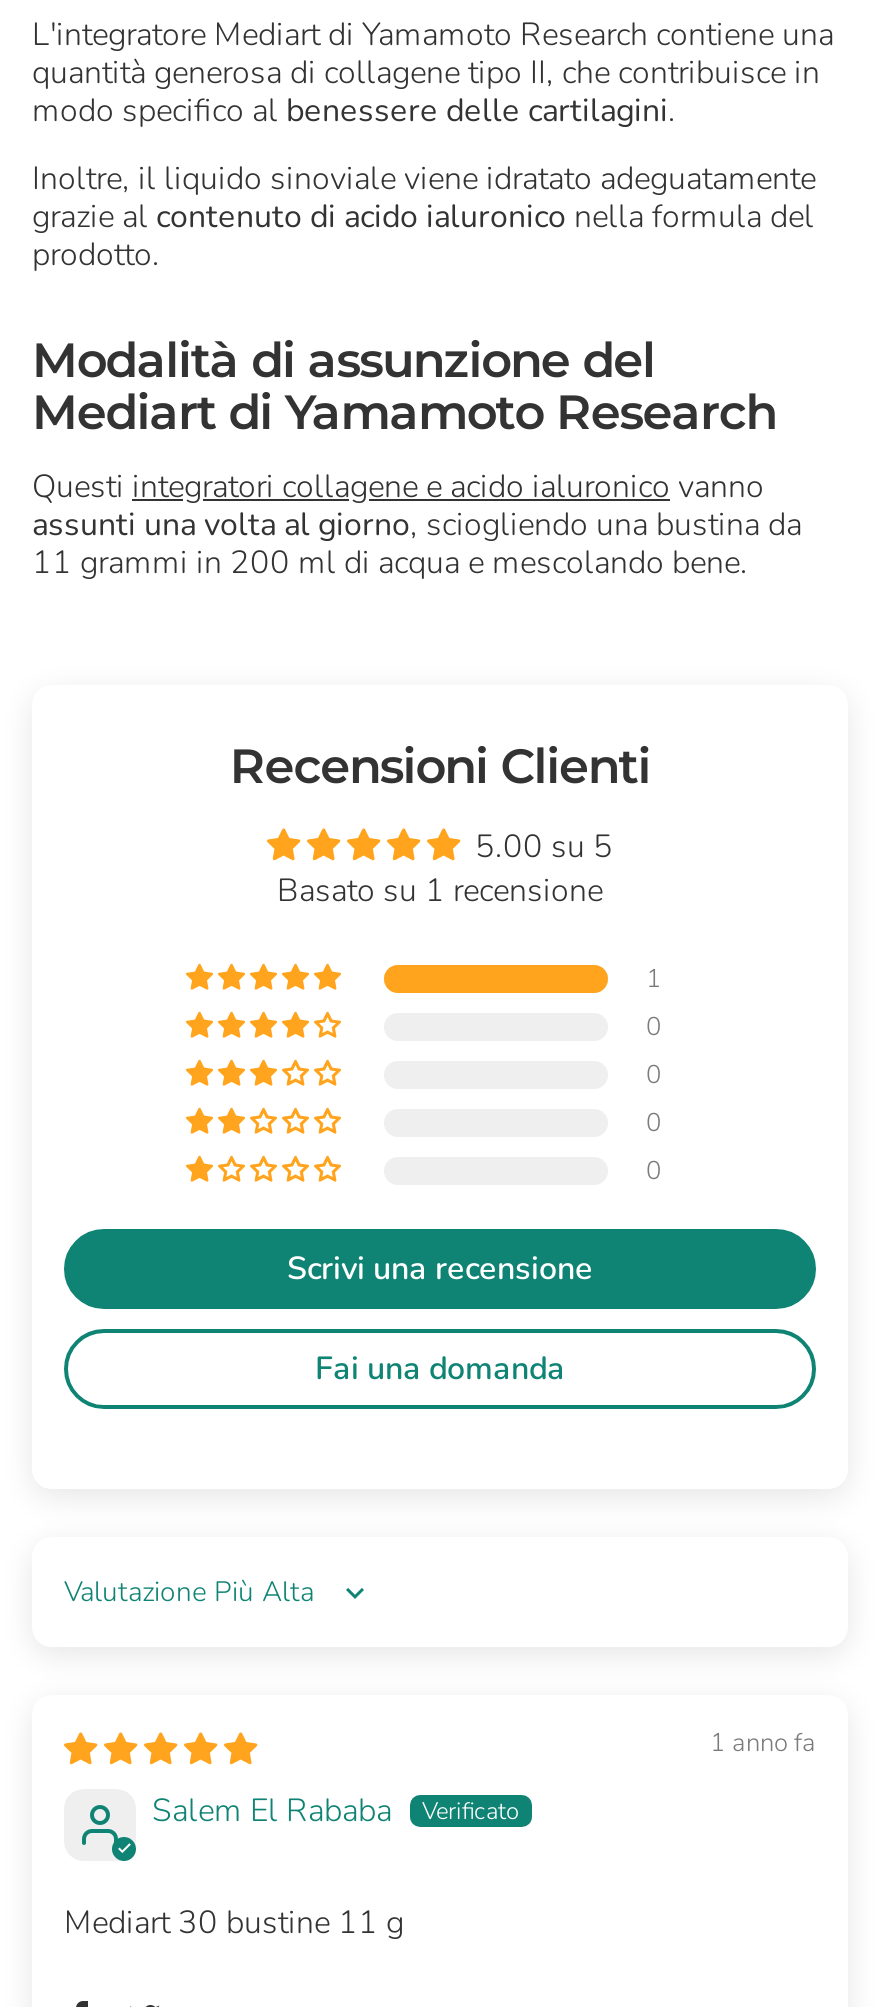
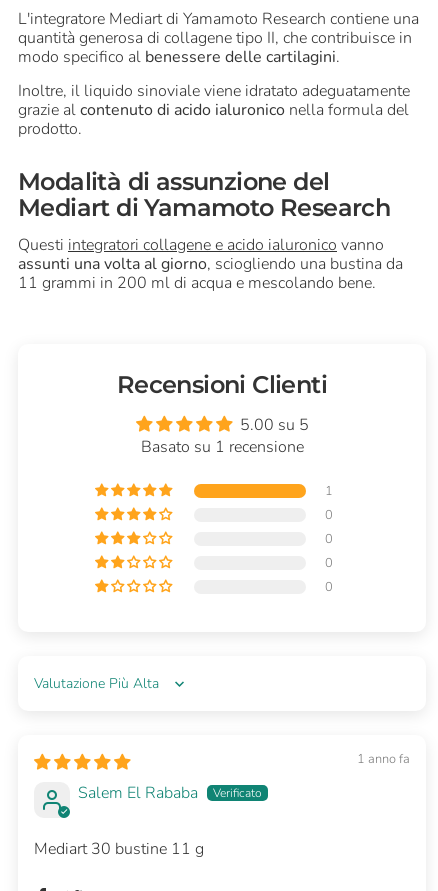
- Scrivi una recensione
- Fai una domanda
